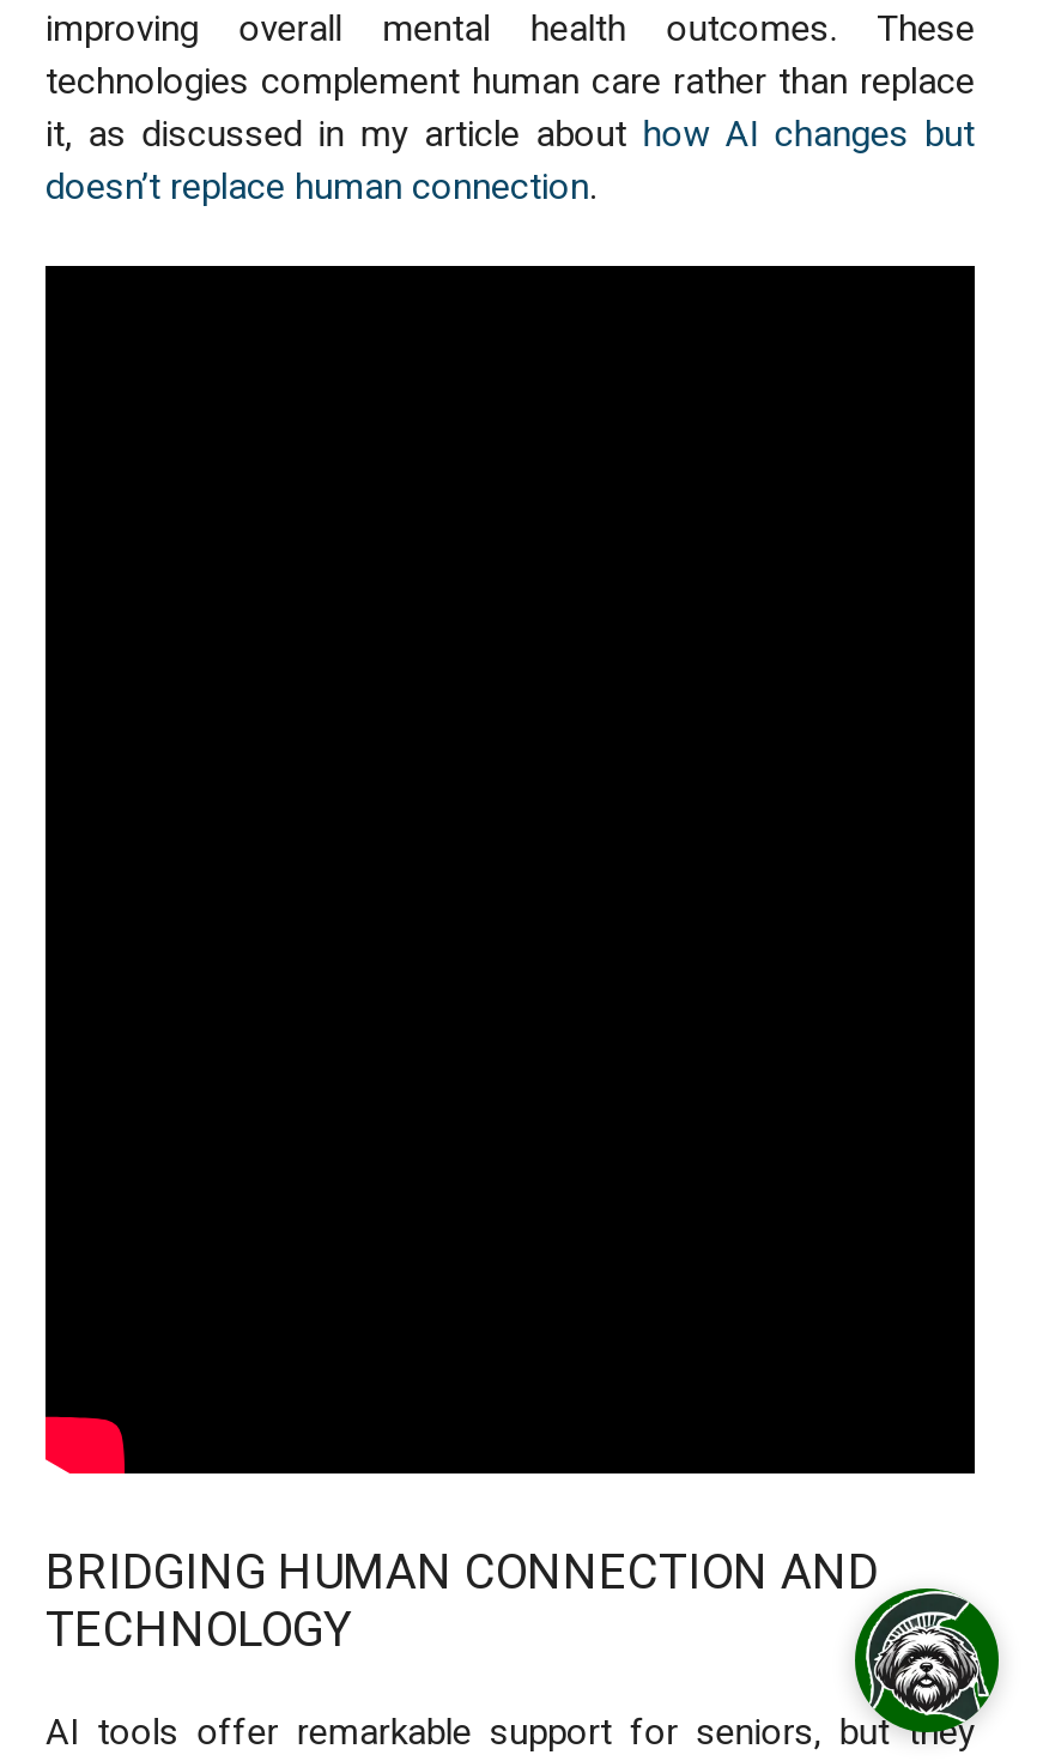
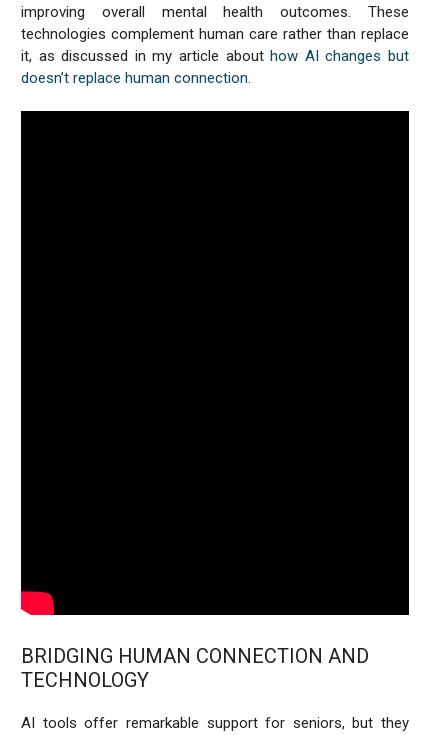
- [image]
